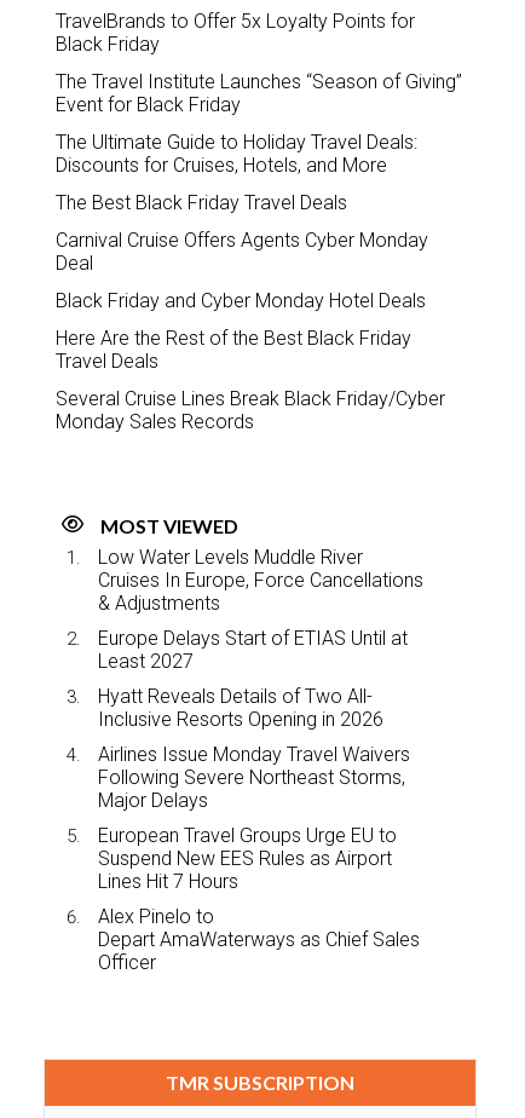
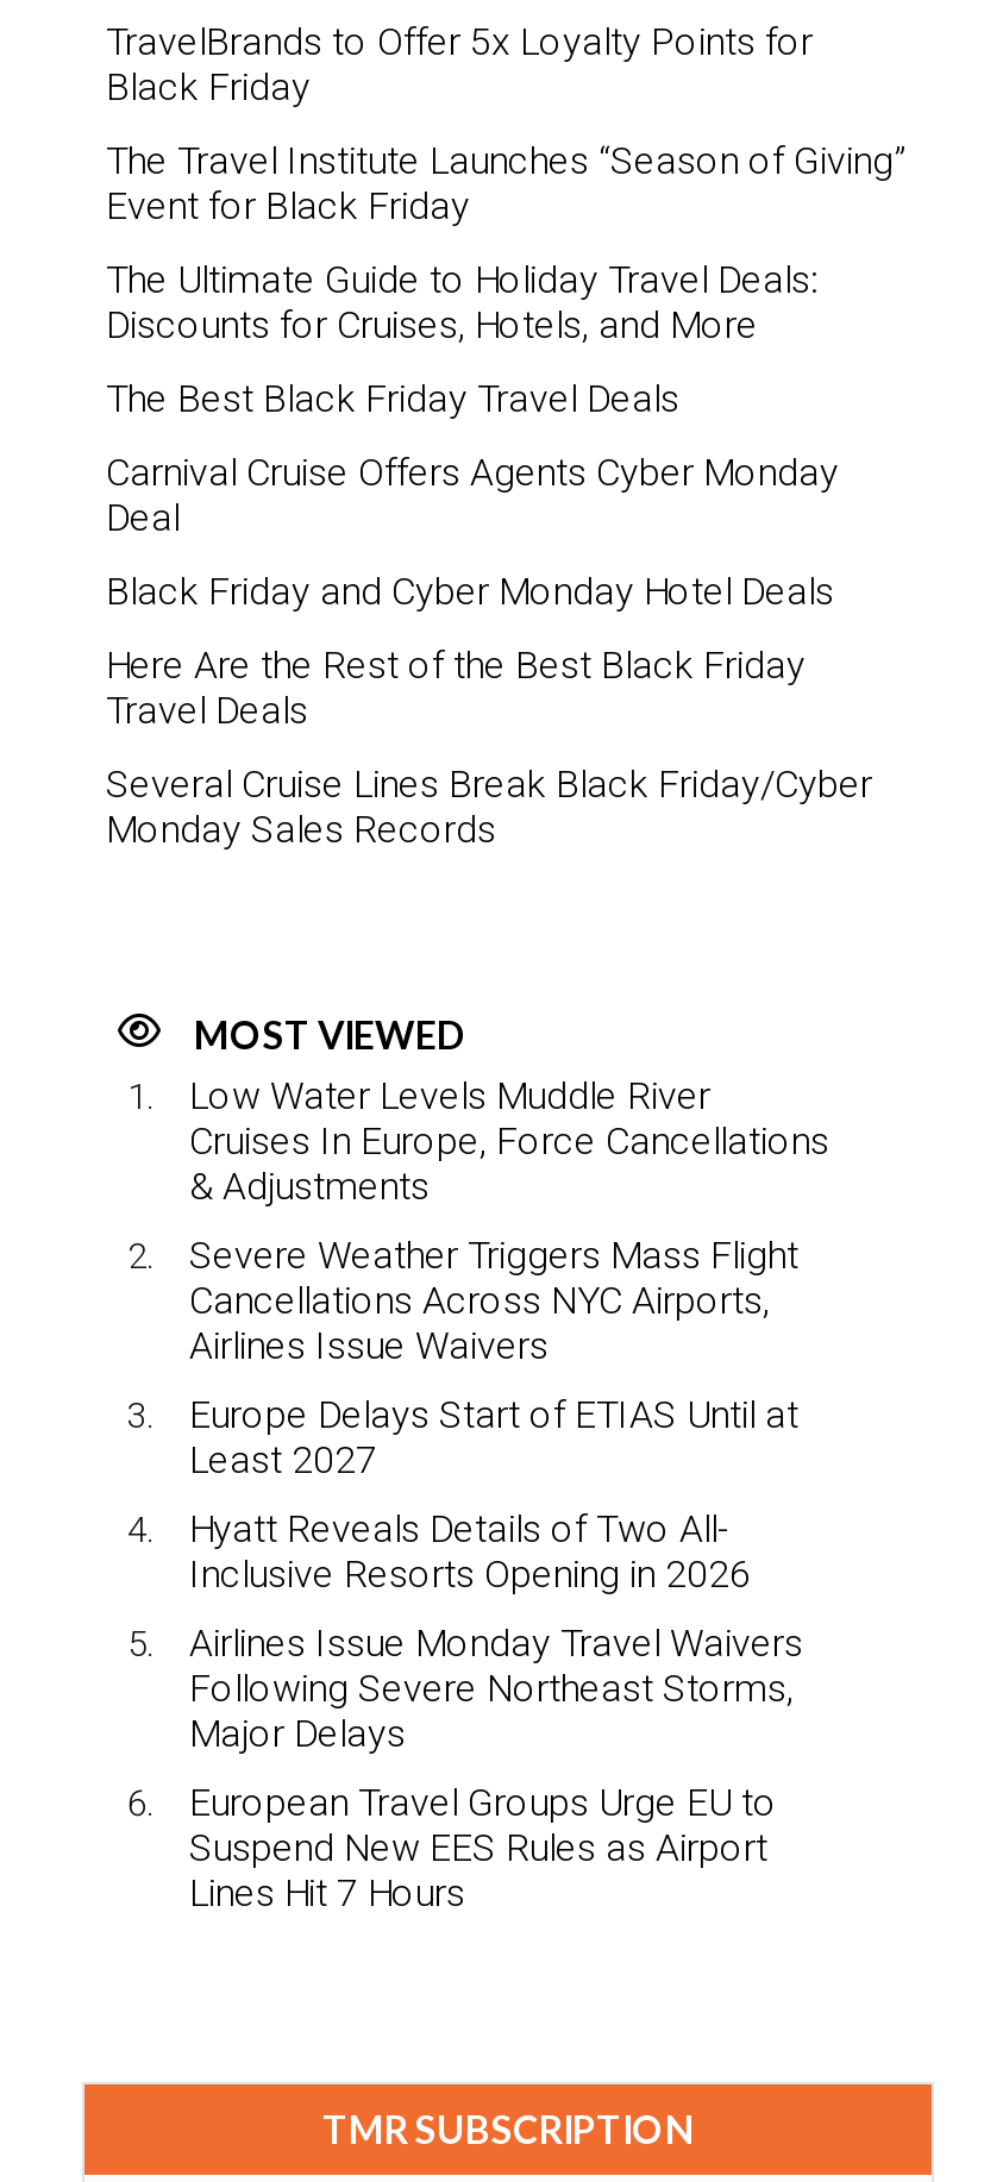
+ Severe Weather Triggers Mass Flight
+ Cancellations Across NYC Airports,
+ Airlines Issue Waivers

moved down: Europe Delays Start of ETIAS Until at | Least 2027 | Hyatt Reveals Details of Two All- | ... | Suspend New EES Rules as Airport | Lines Hit 7 Hours

- Alex Pinelo to
- Depart AmaWaterways as Chief Sales
- Officer
